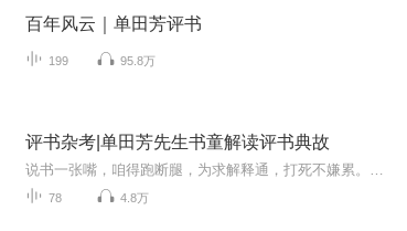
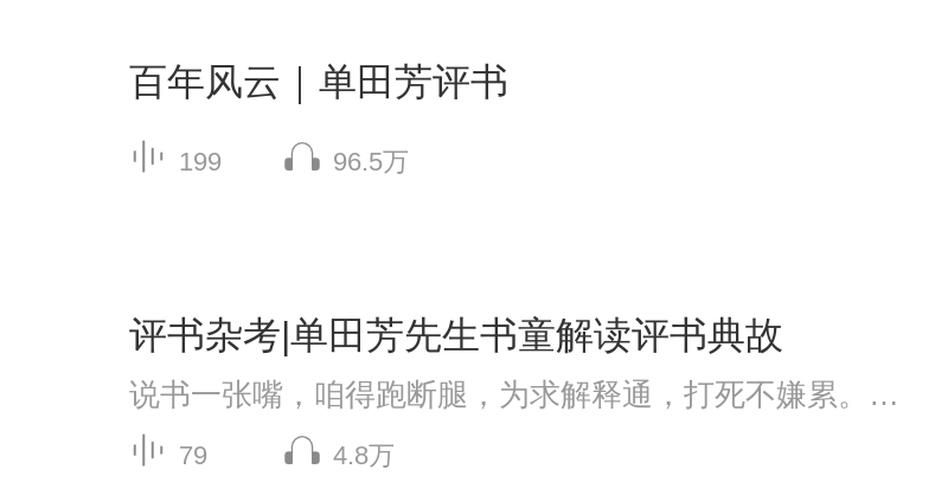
- 95.8万
+ 96.5万

- 78
+ 79
